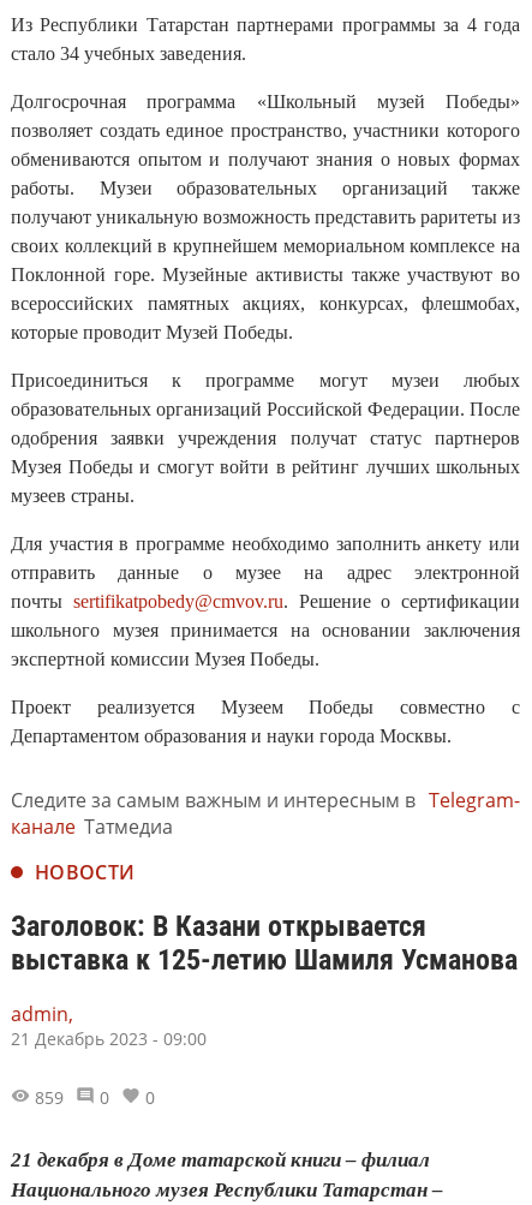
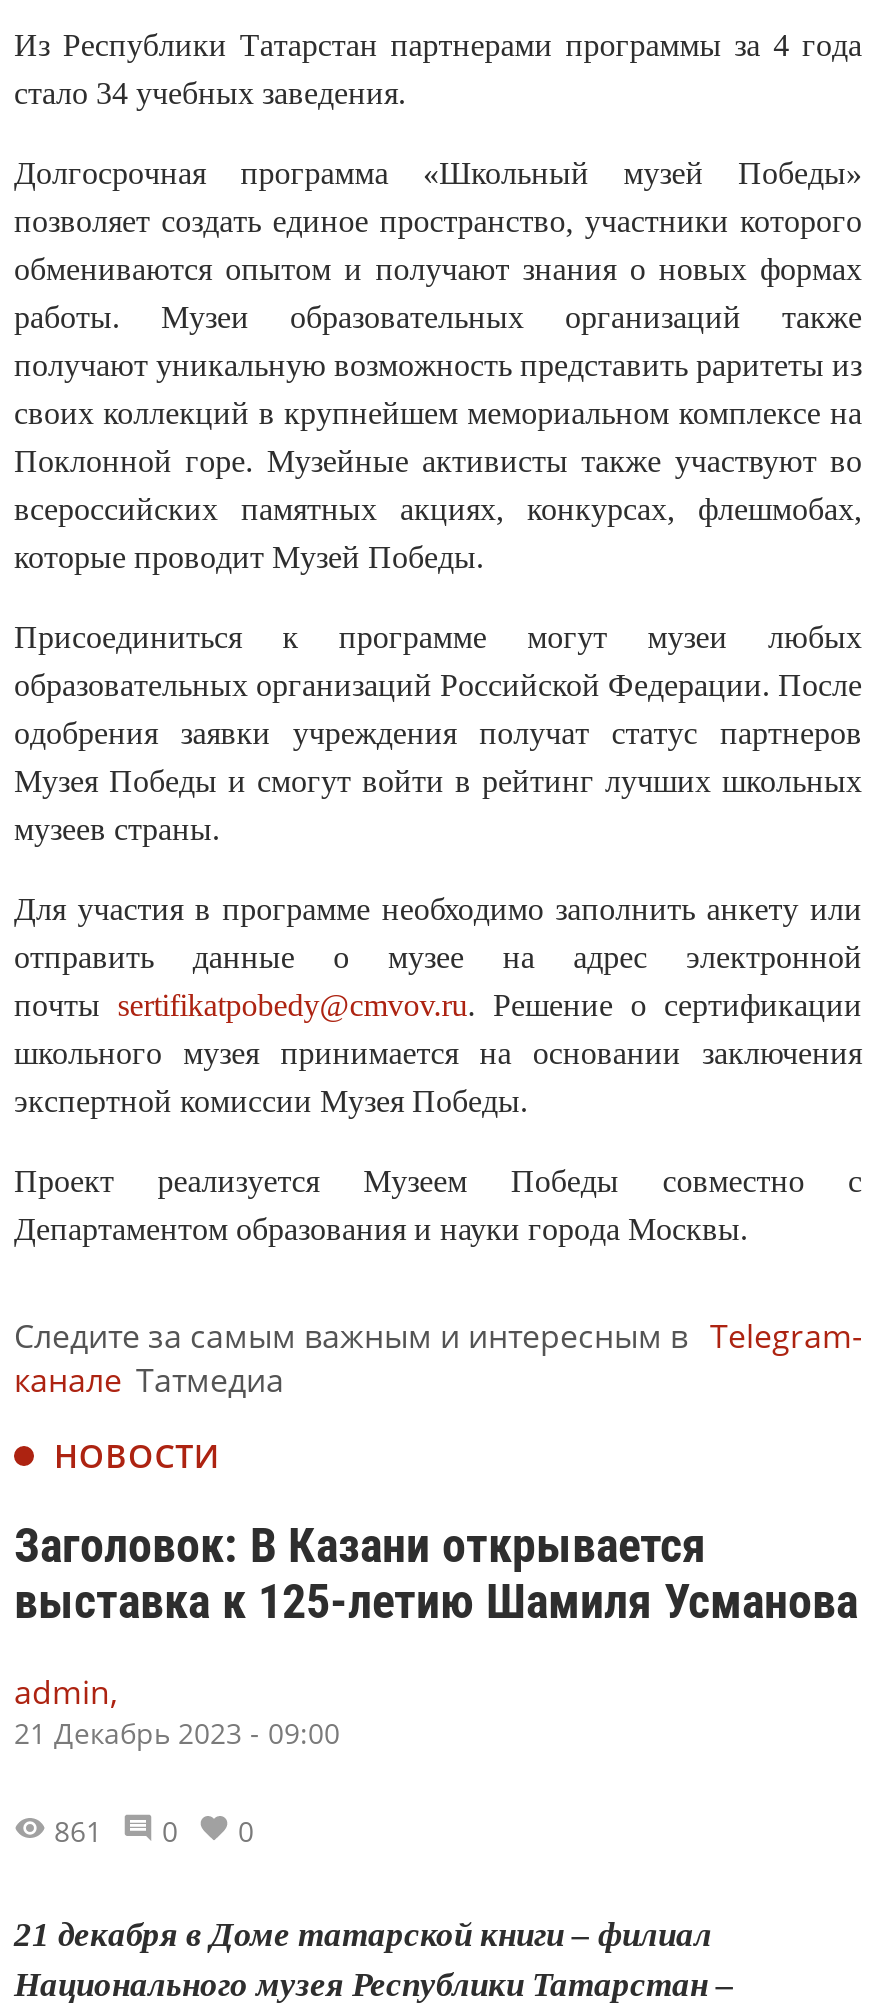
- 859 0 0
+ 861 0 0
